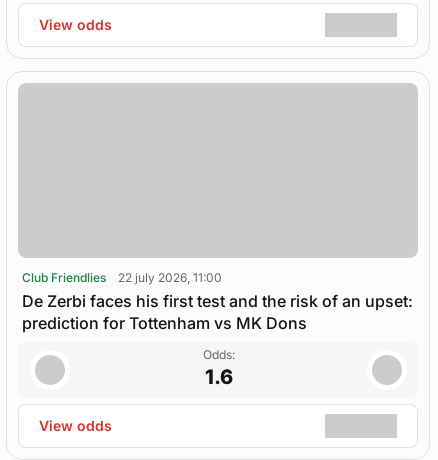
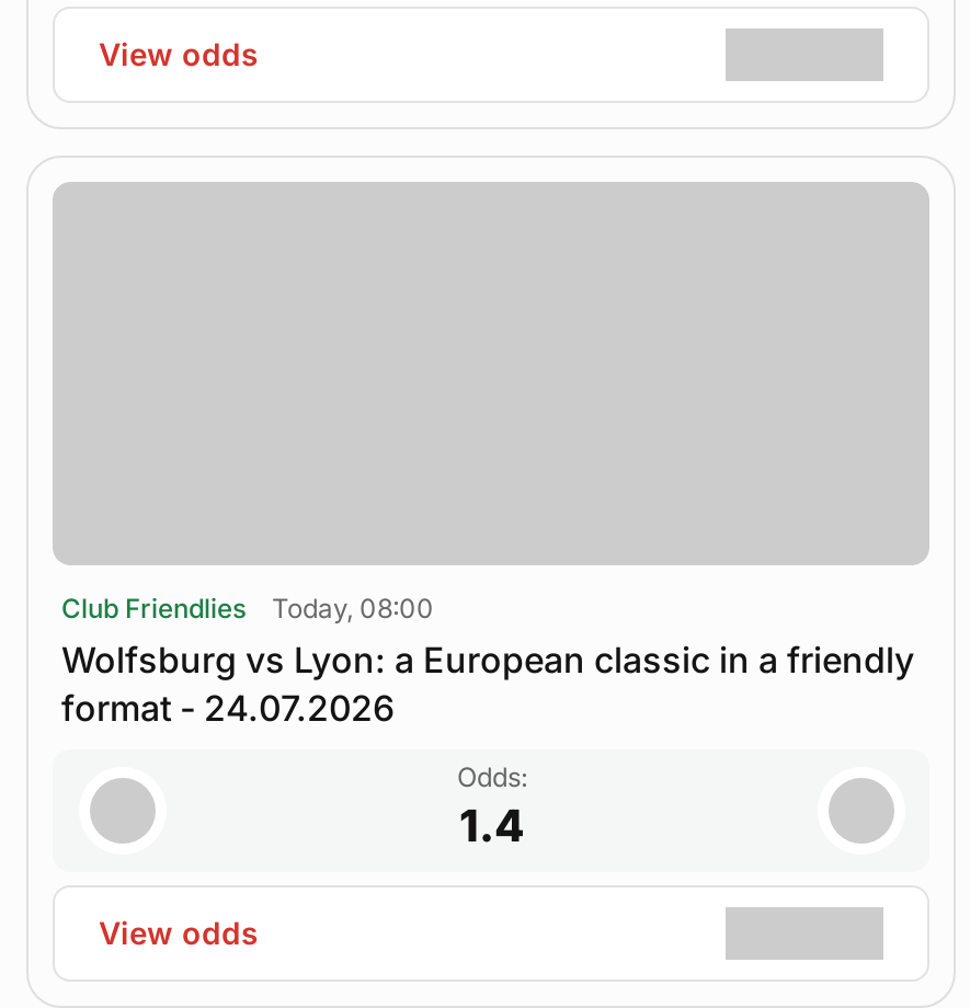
- 22 july 2026, 11:00
- De Zerbi faces his first test and the risk of an upset:
- prediction for Tottenham vs MK Dons
+ Today, 08:00
+ Wolfsburg vs Lyon: a European classic in a friendly
+ format - 24.07.2026

- 1.6
+ 1.4
